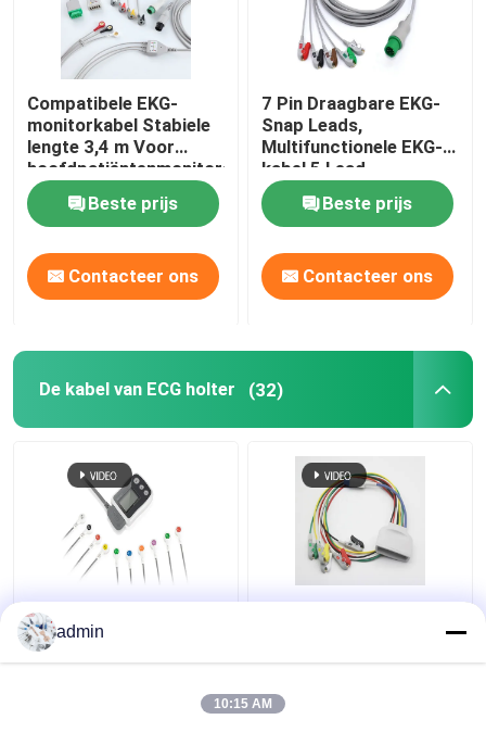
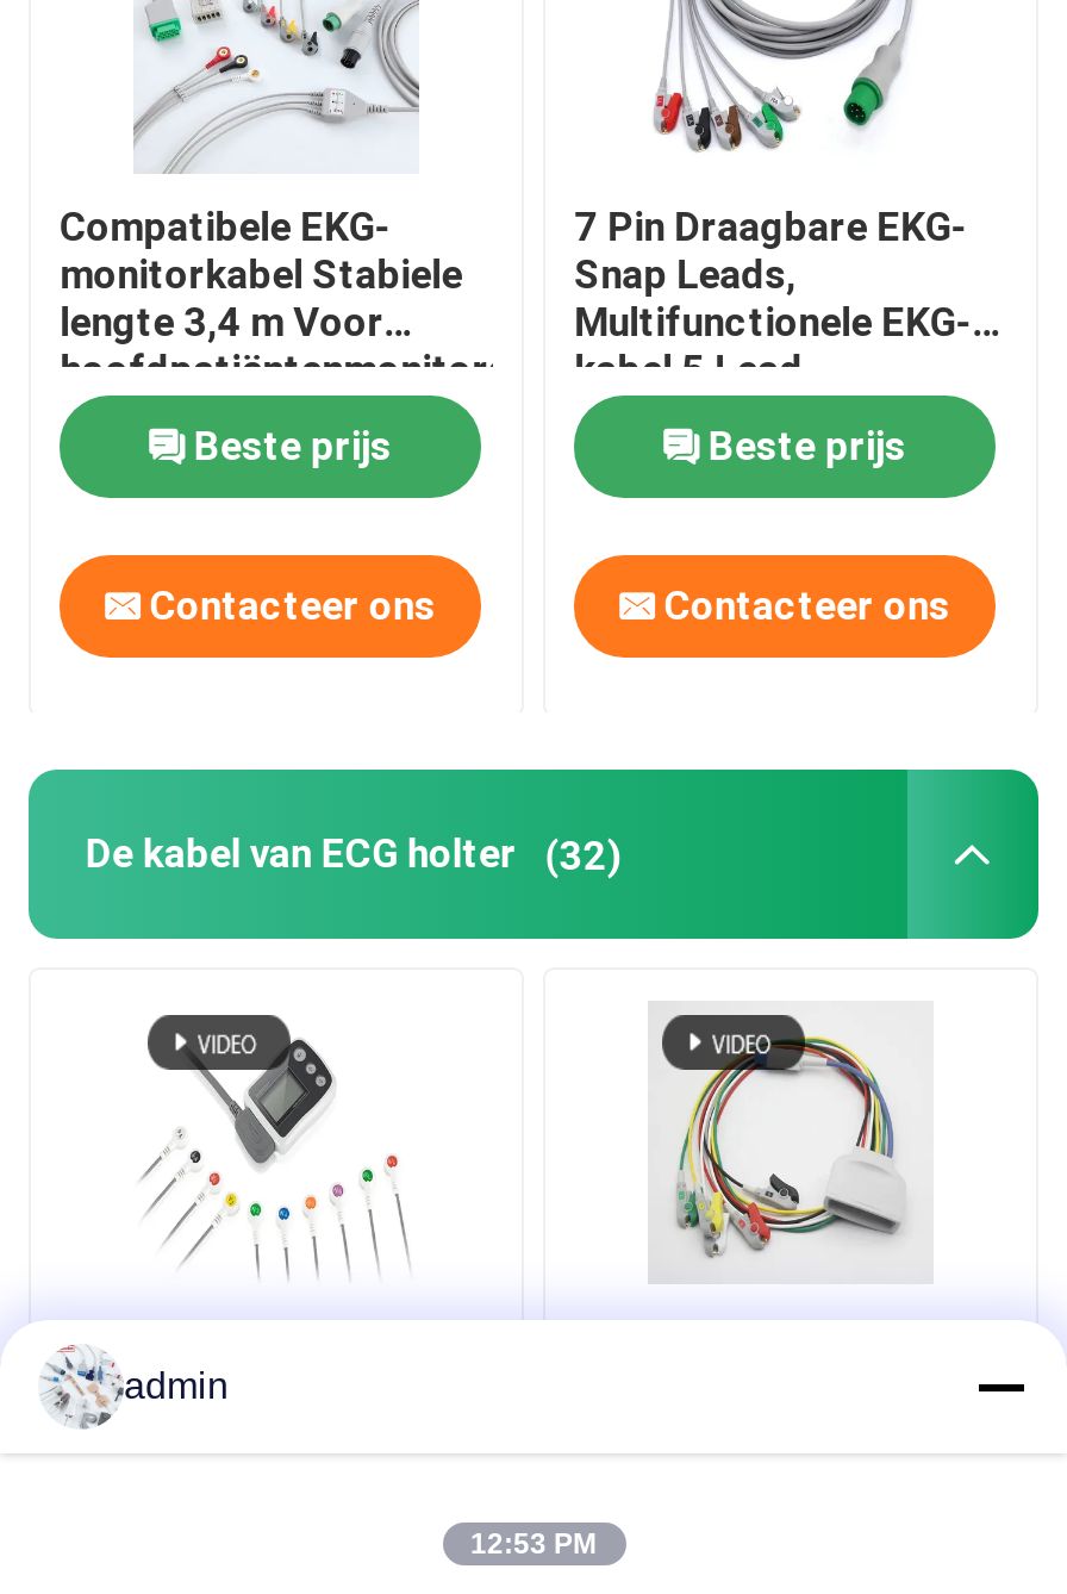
- 10:15 AM
+ 12:53 PM
